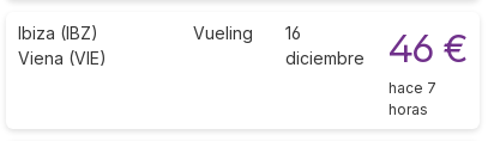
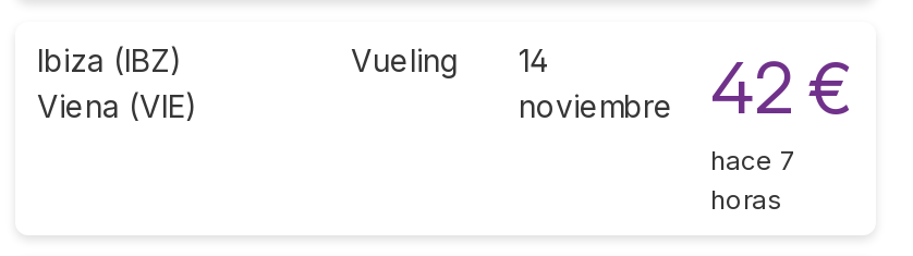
- 16
- diciembre
- 46 €
+ 14
+ noviembre
+ 42 €
